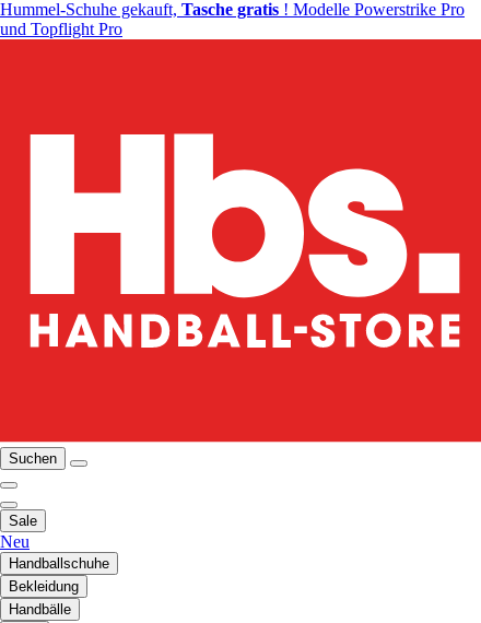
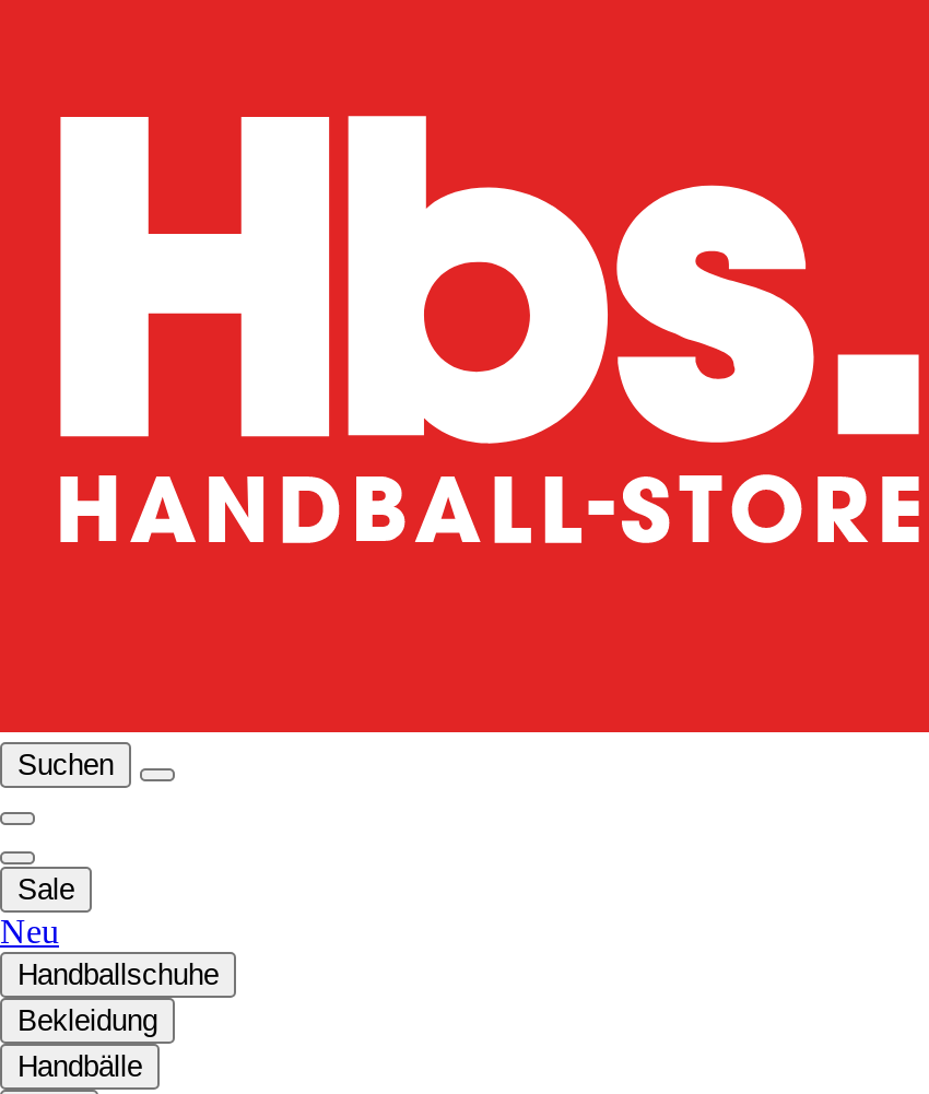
- Hummel-Schuhe gekauft, Tasche gratis! Modelle Powerstrike Pro
- und Topflight Pro
